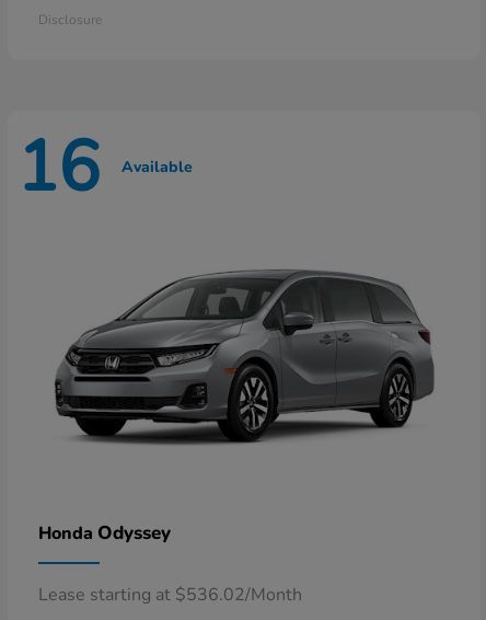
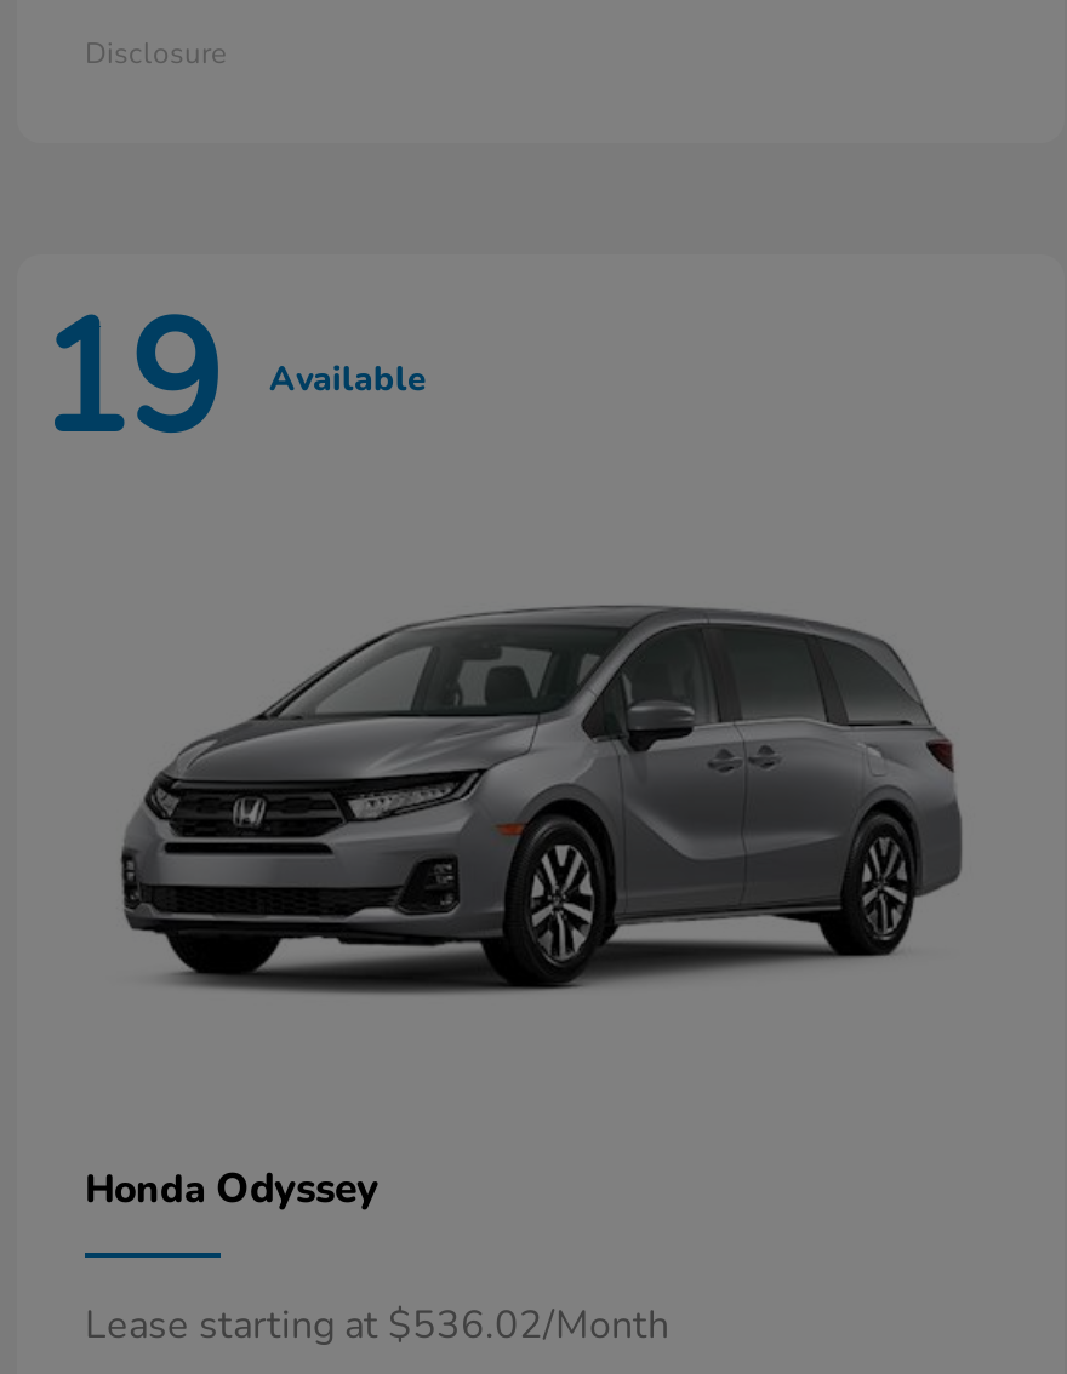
- 16 Available
+ 19 Available
